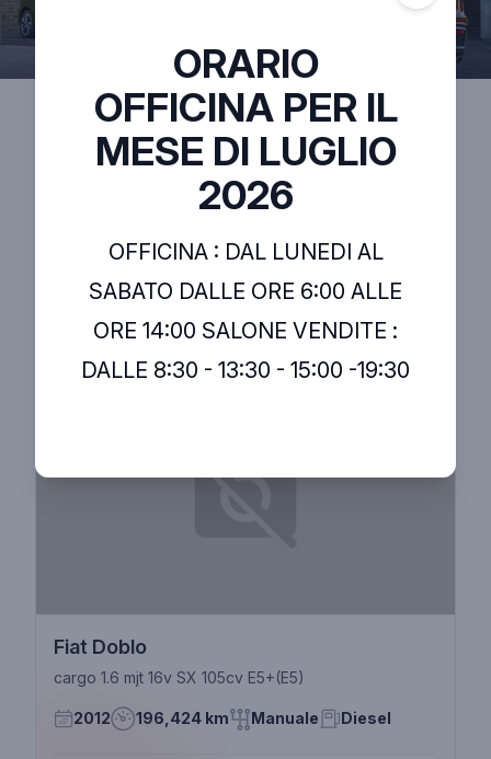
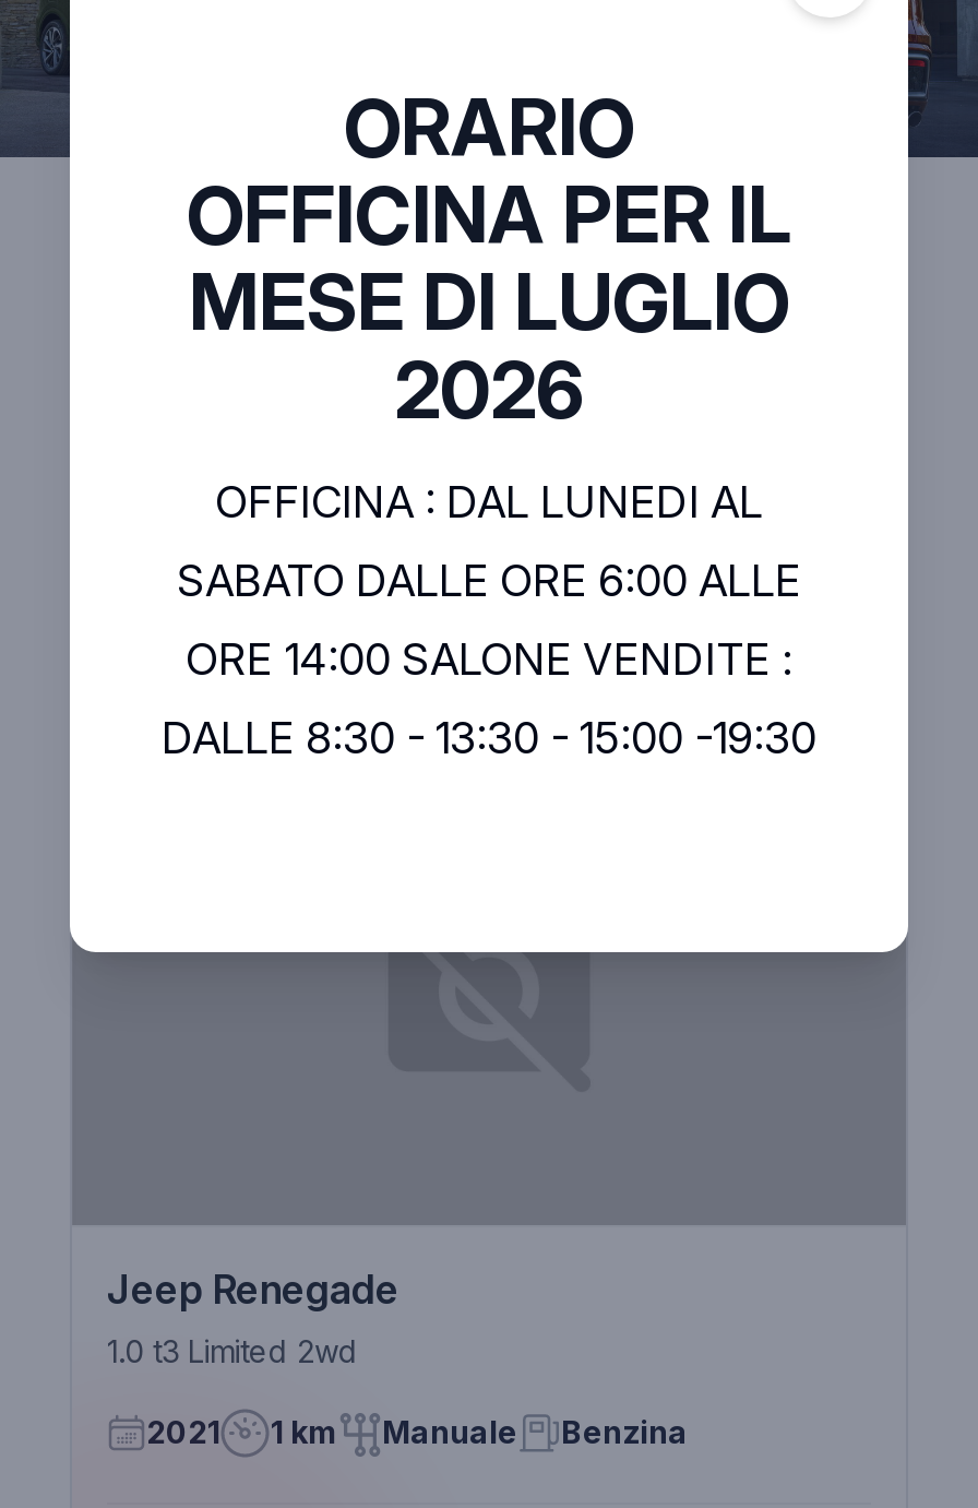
- Fiat Doblo
- cargo 1.6 mjt 16v SX 105cv E5+(E5)
+ Jeep Renegade
+ 1.0 t3 Limited 2wd

- 2012
- 196,424 km
+ 2021
+ 1 km

- Diesel
+ Benzina
